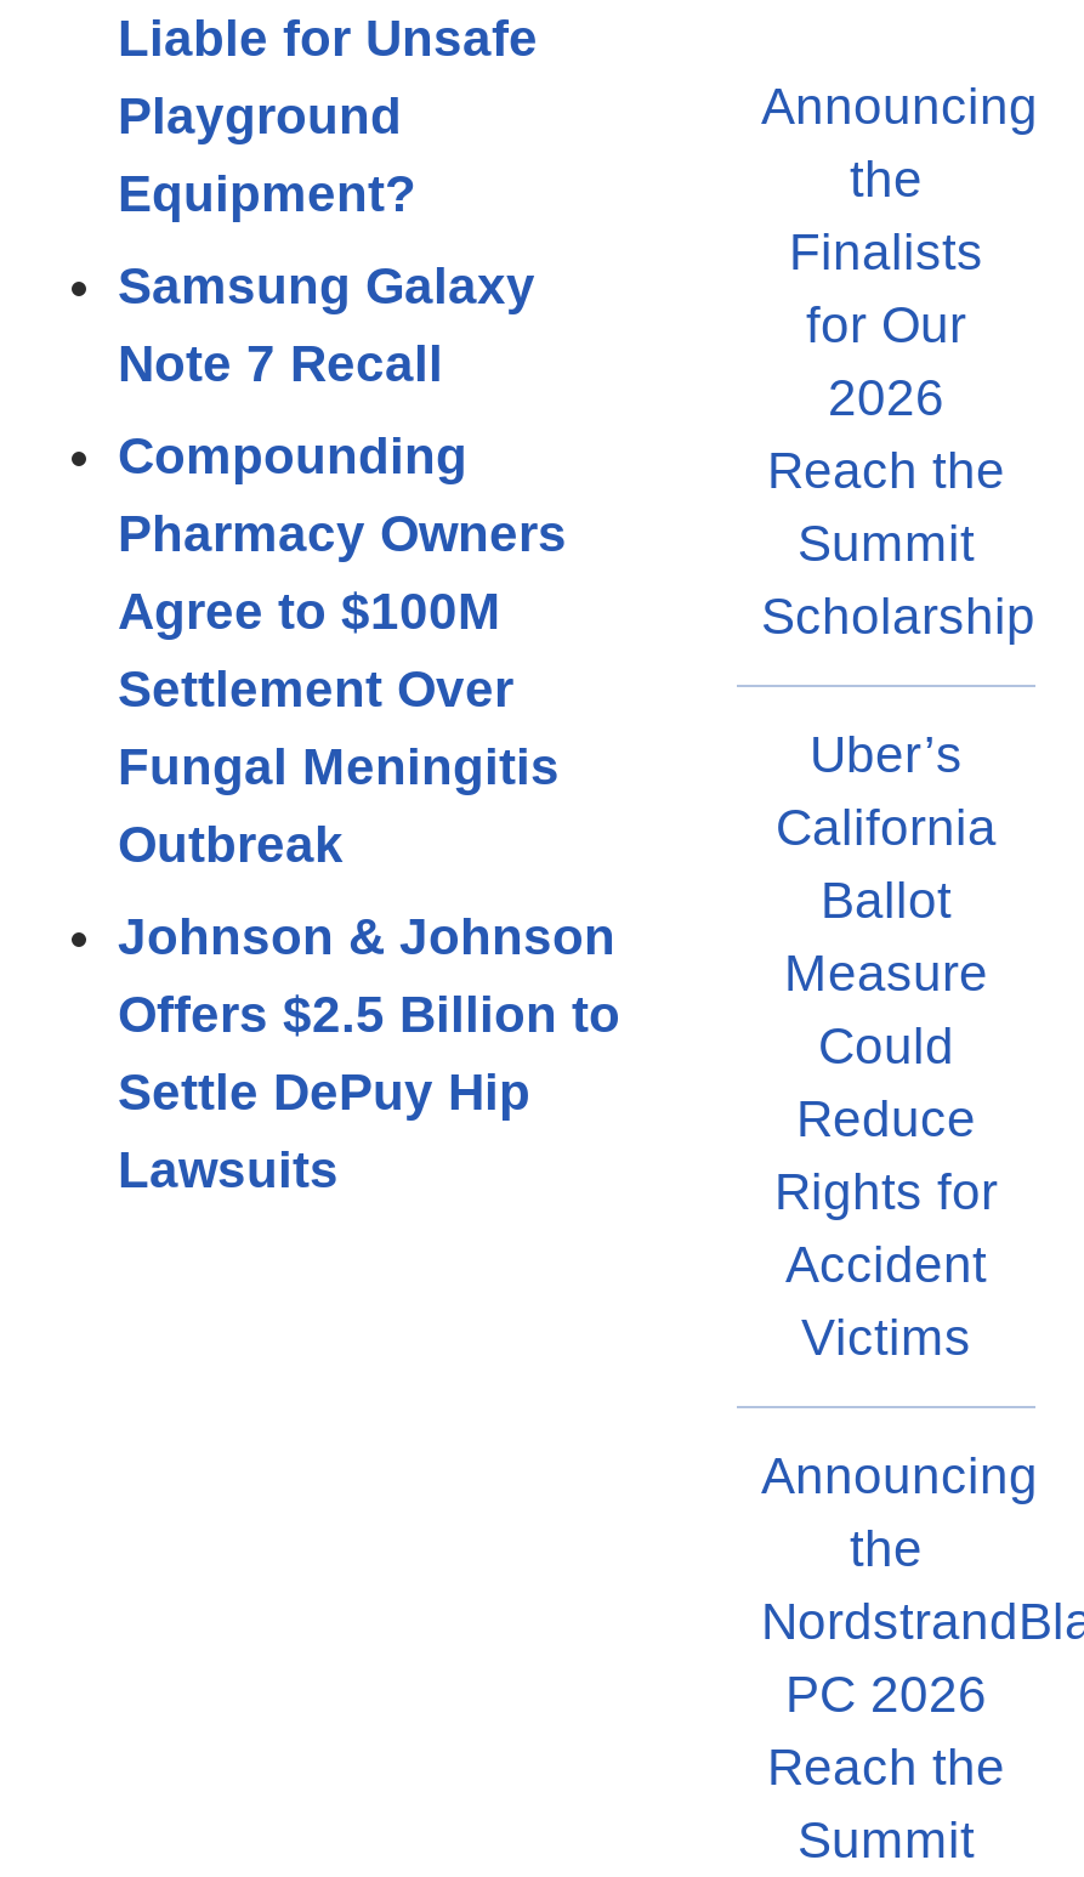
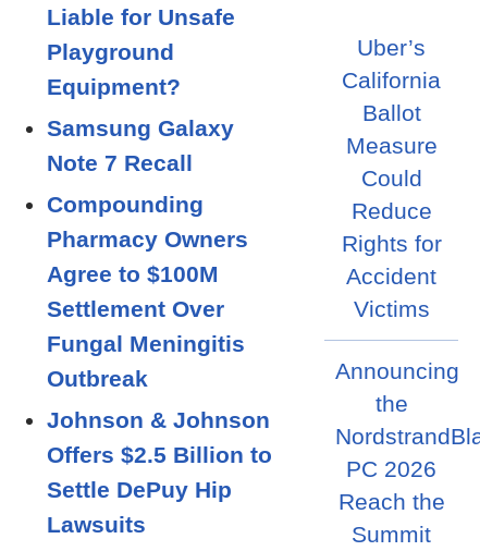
- Announcing
- the
- Finalists
- for Our
- 2026
- Reach the
- Summit
- Scholarship
